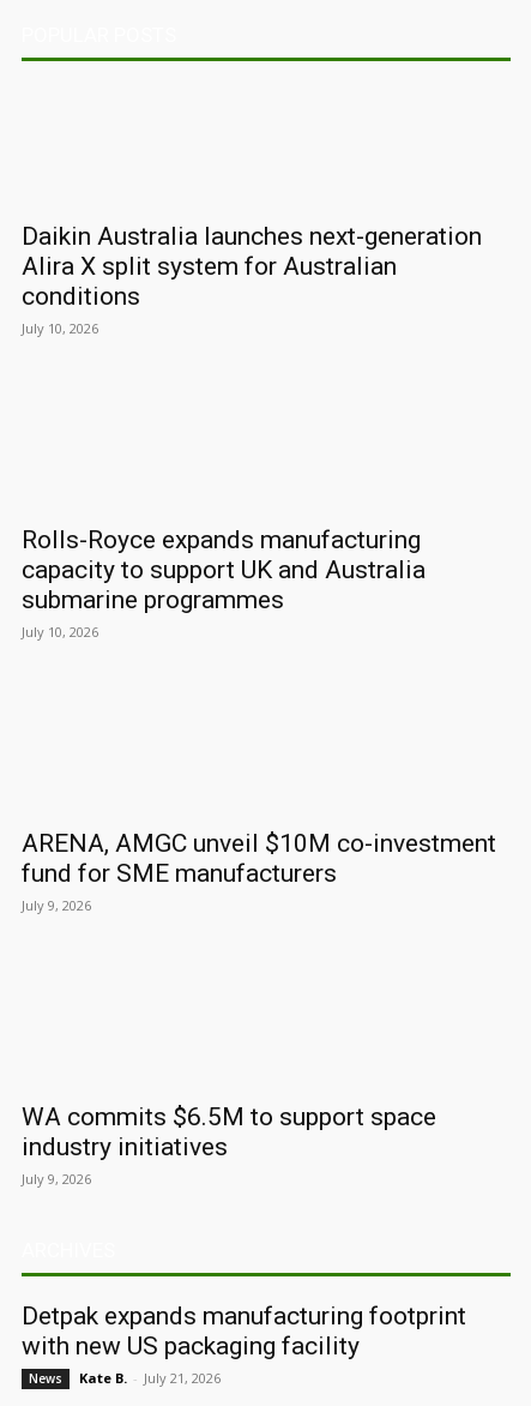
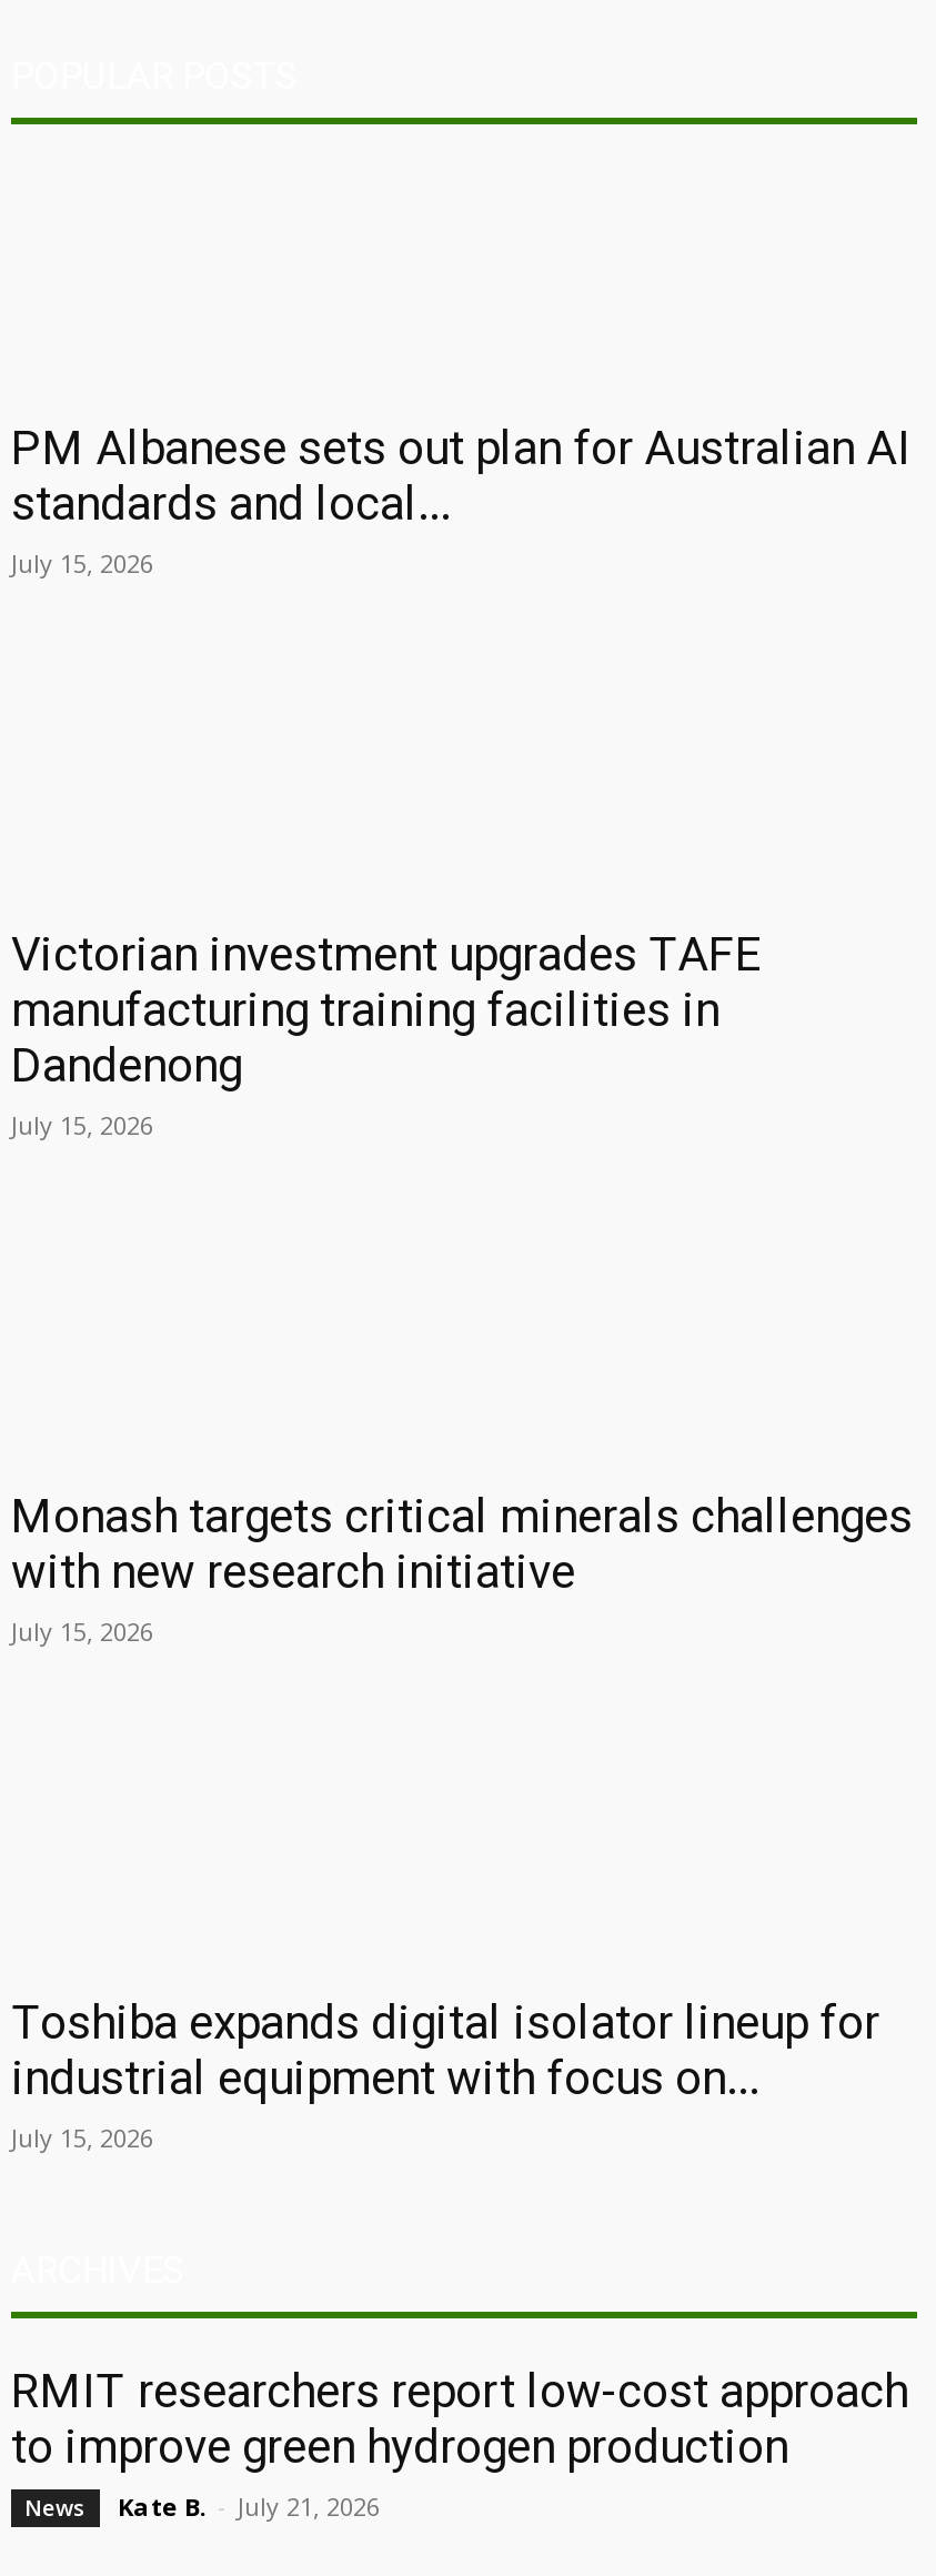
- Daikin Australia launches next-generation
- Alira X split system for Australian
- conditions
- July 10, 2026
+ PM Albanese sets out plan for Australian AI
+ standards and local...
+ July 15, 2026

- Rolls-Royce expands manufacturing
- capacity to support UK and Australia
- submarine programmes
- July 10, 2026
+ Victorian investment upgrades TAFE
+ manufacturing training facilities in
+ Dandenong
+ July 15, 2026

- ARENA, AMGC unveil $10M co-investment
- fund for SME manufacturers
- July 9, 2026
+ Monash targets critical minerals challenges
+ with new research initiative
+ July 15, 2026

- WA commits $6.5M to support space
- industry initiatives
- July 9, 2026
+ Toshiba expands digital isolator lineup for
+ industrial equipment with focus on...
+ July 15, 2026

- Detpak expands manufacturing footprint
- with new US packaging facility
+ RMIT researchers report low-cost approach
+ to improve green hydrogen production
